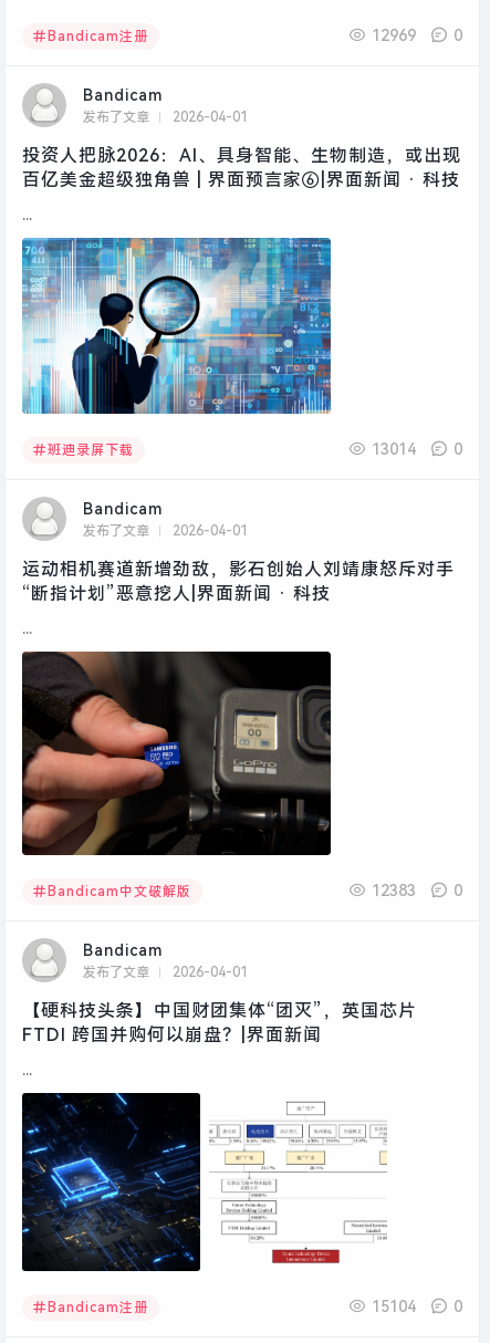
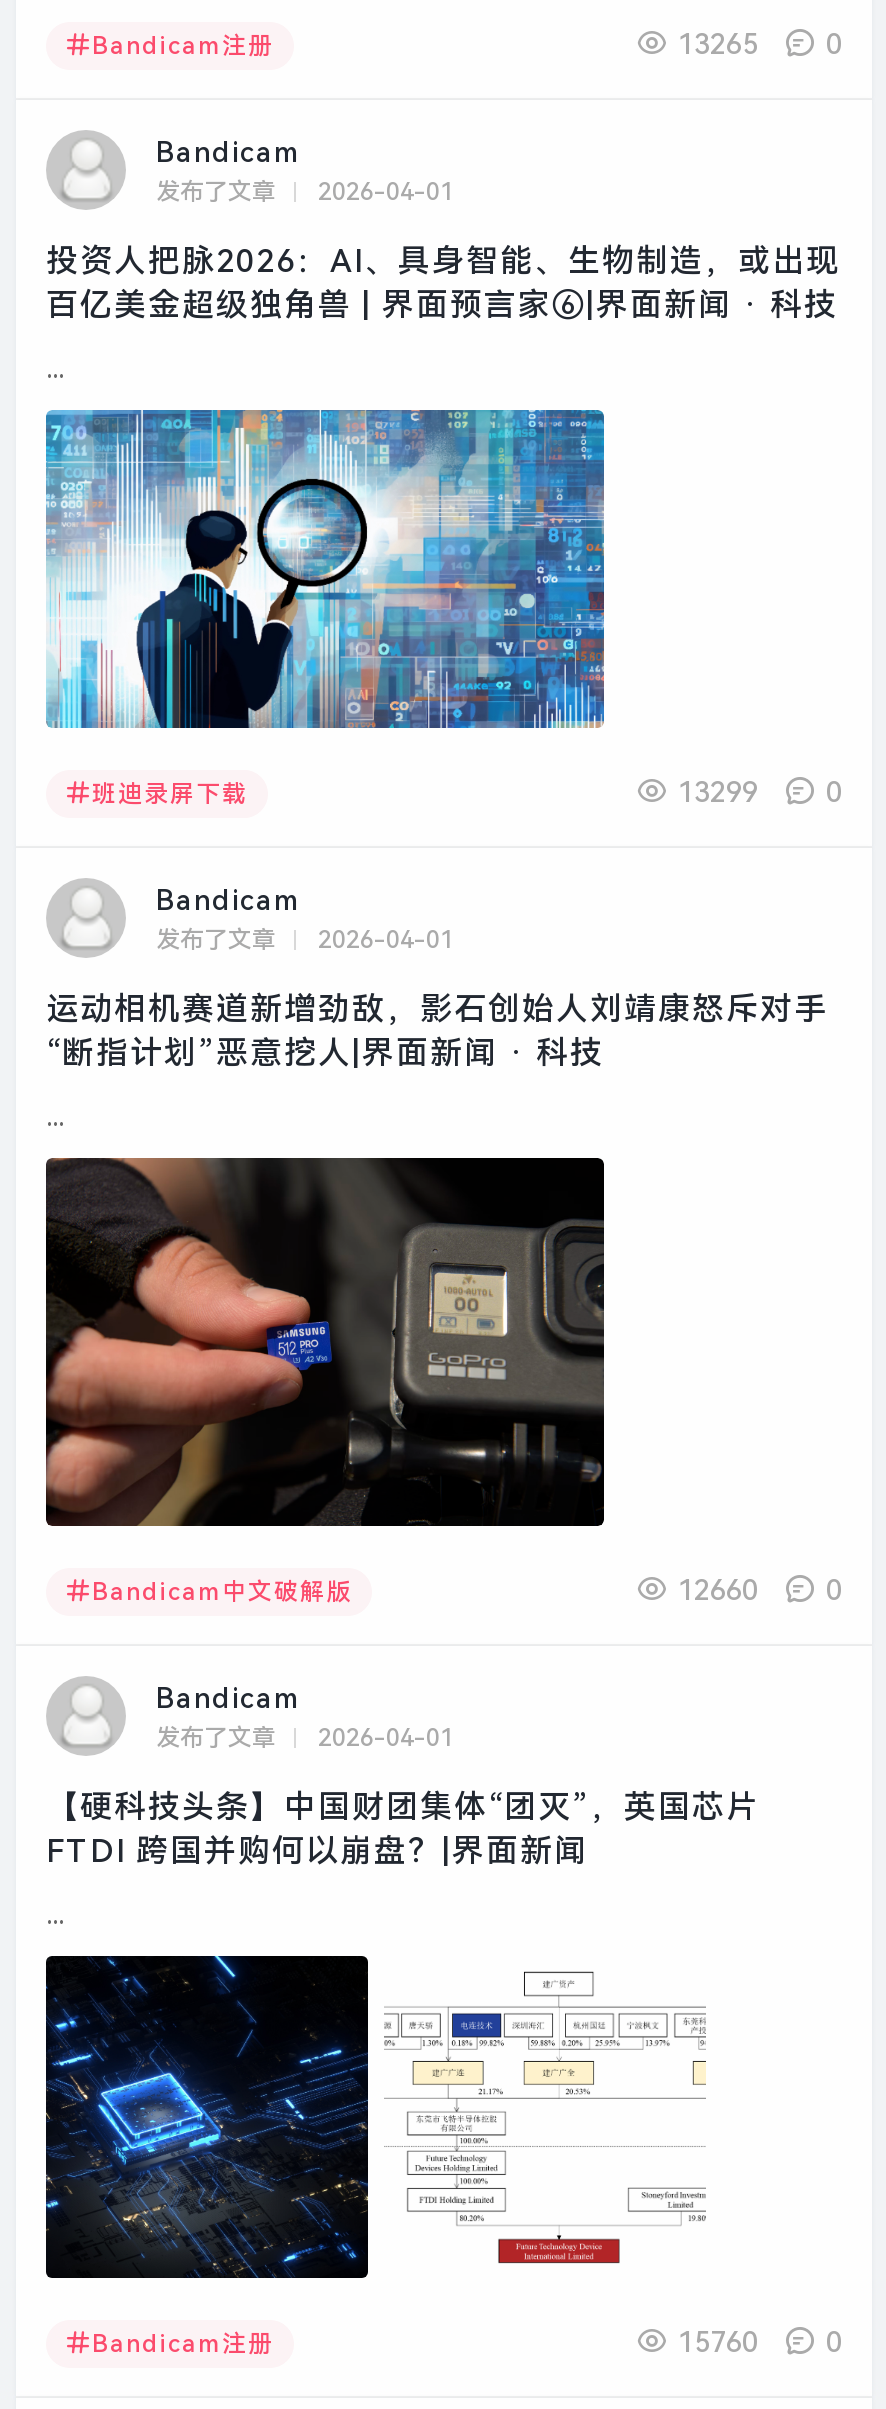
- 12969
+ 13265

- 13014
+ 13299

- 12383
+ 12660

- 15104
+ 15760
